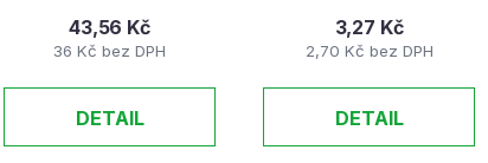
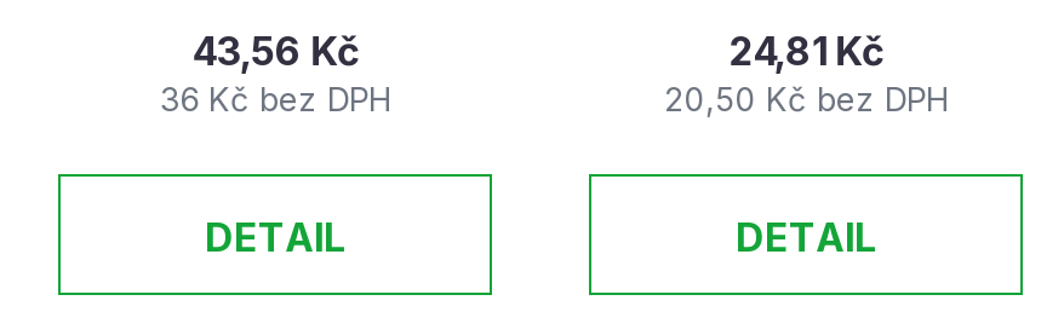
- 3,27 Kč
+ 24,81 Kč

- 2,70 Kč bez DPH
+ 20,50 Kč bez DPH
